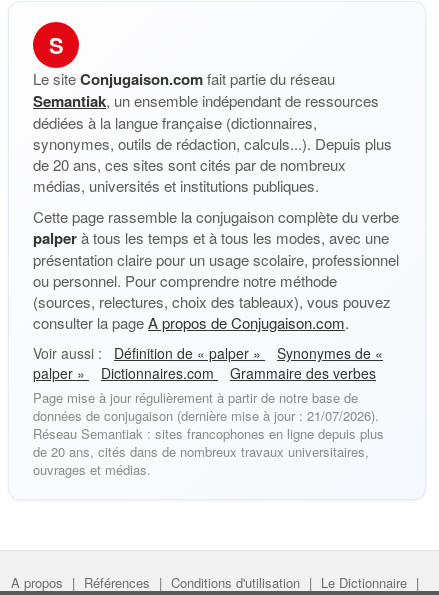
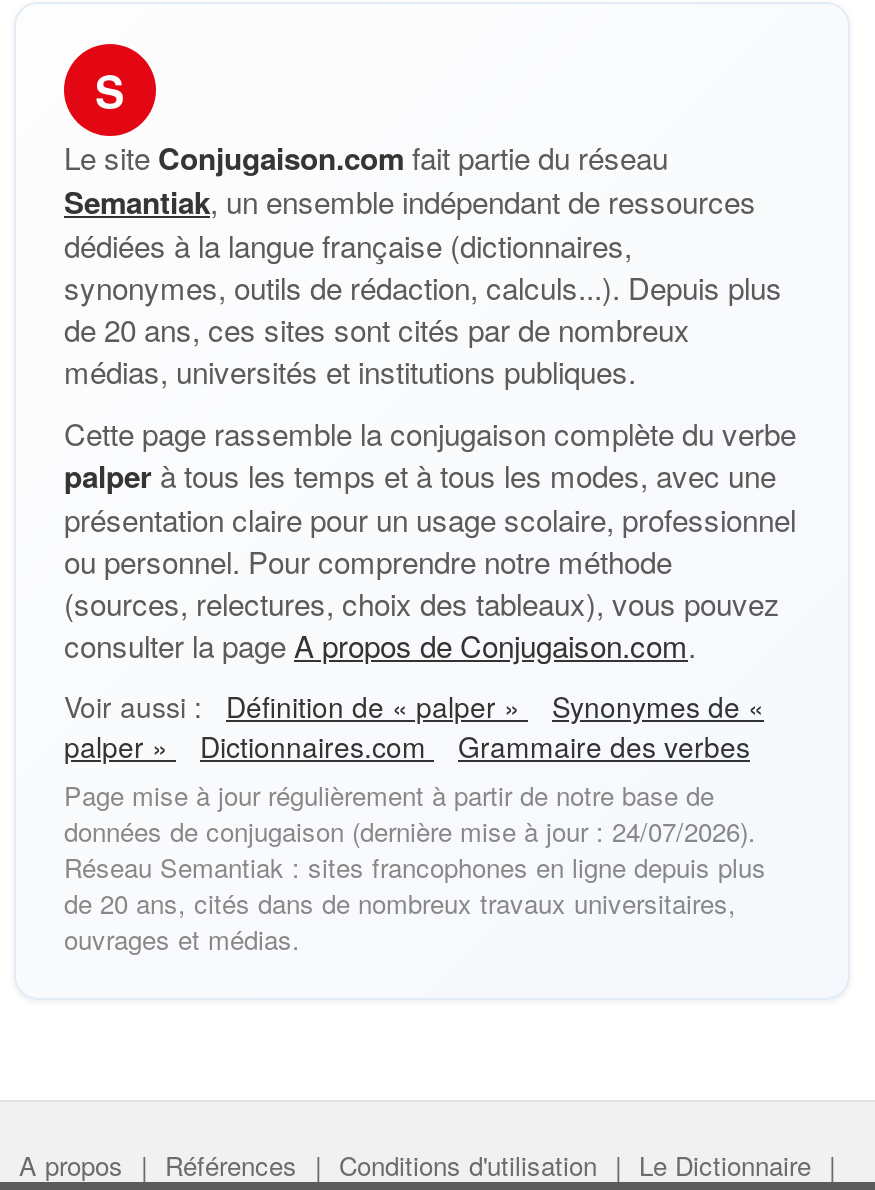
- données de conjugaison (dernière mise à jour : 21/07/2026).
+ données de conjugaison (dernière mise à jour : 24/07/2026).
